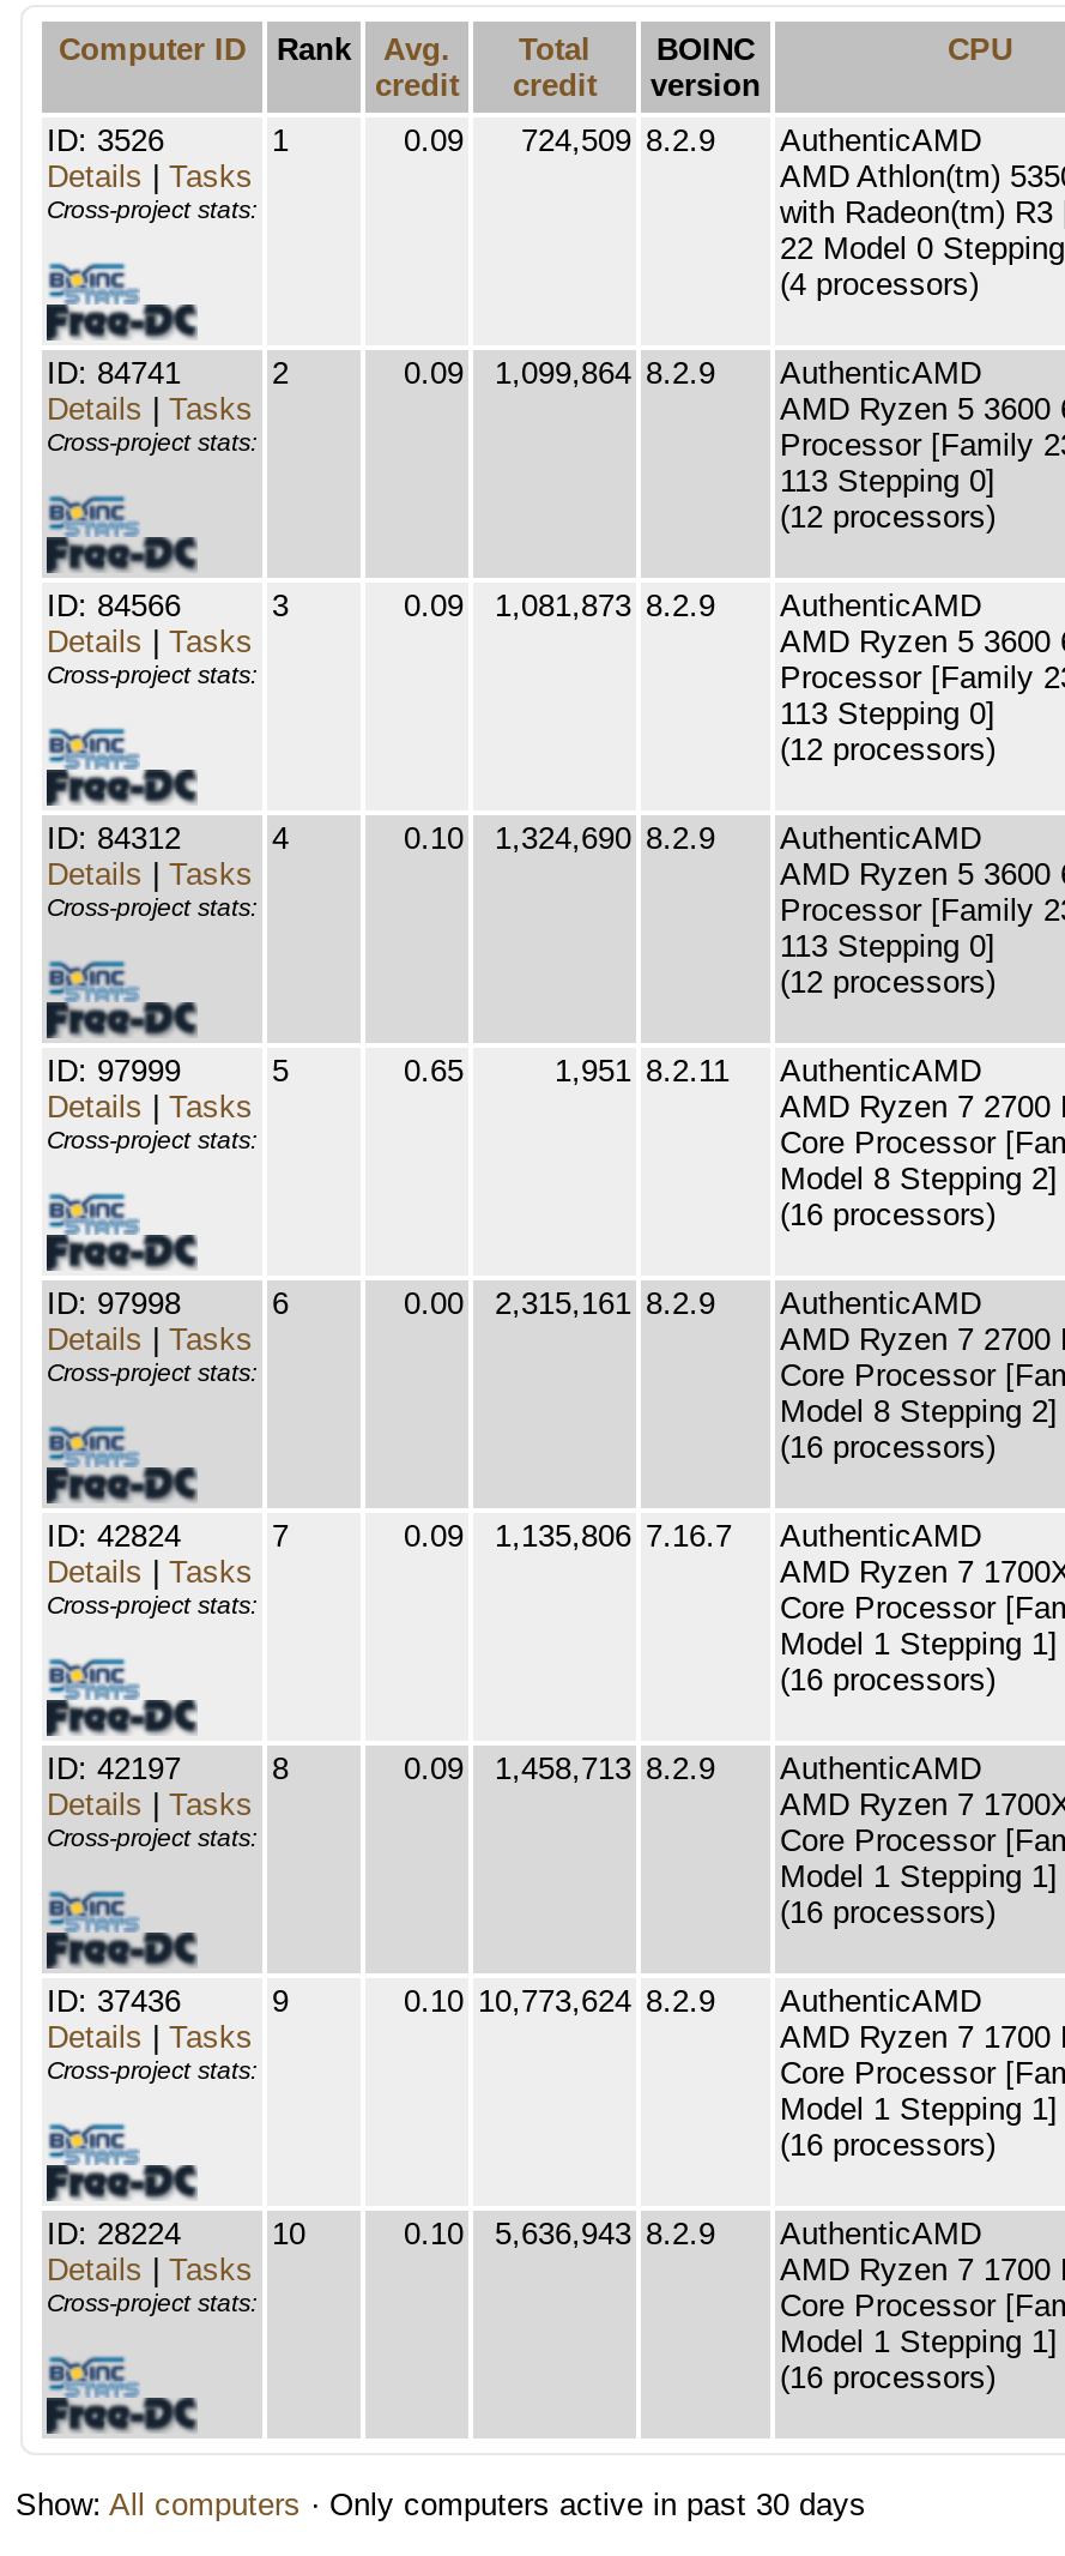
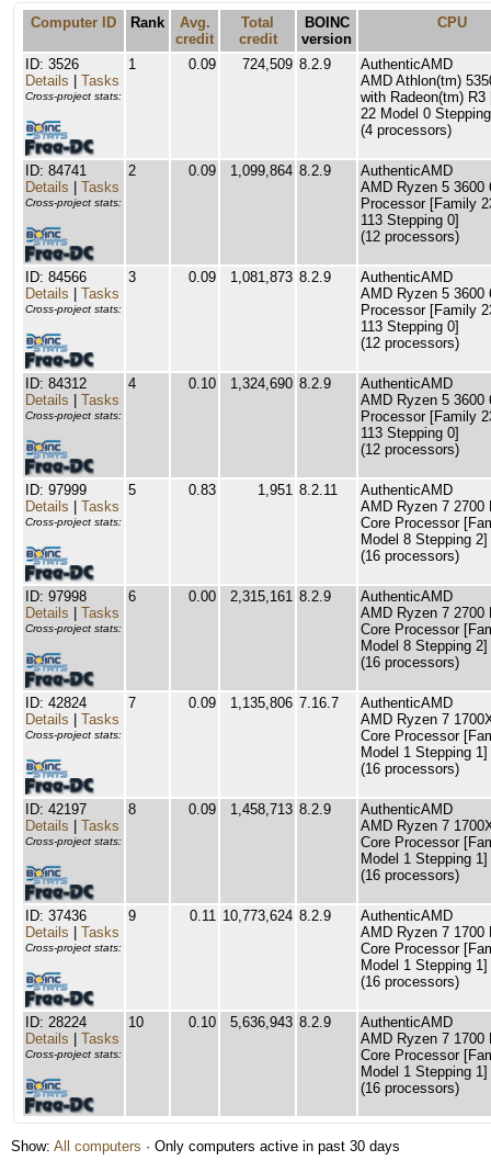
- 0.65
+ 0.83

- 0.10 10,773,624 8.2.9 AuthenticAMD
+ 0.11 10,773,624 8.2.9 AuthenticAMD
